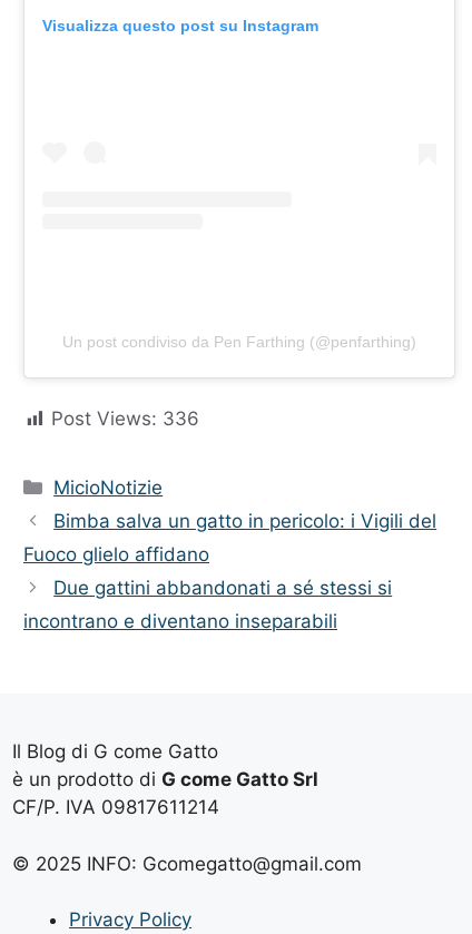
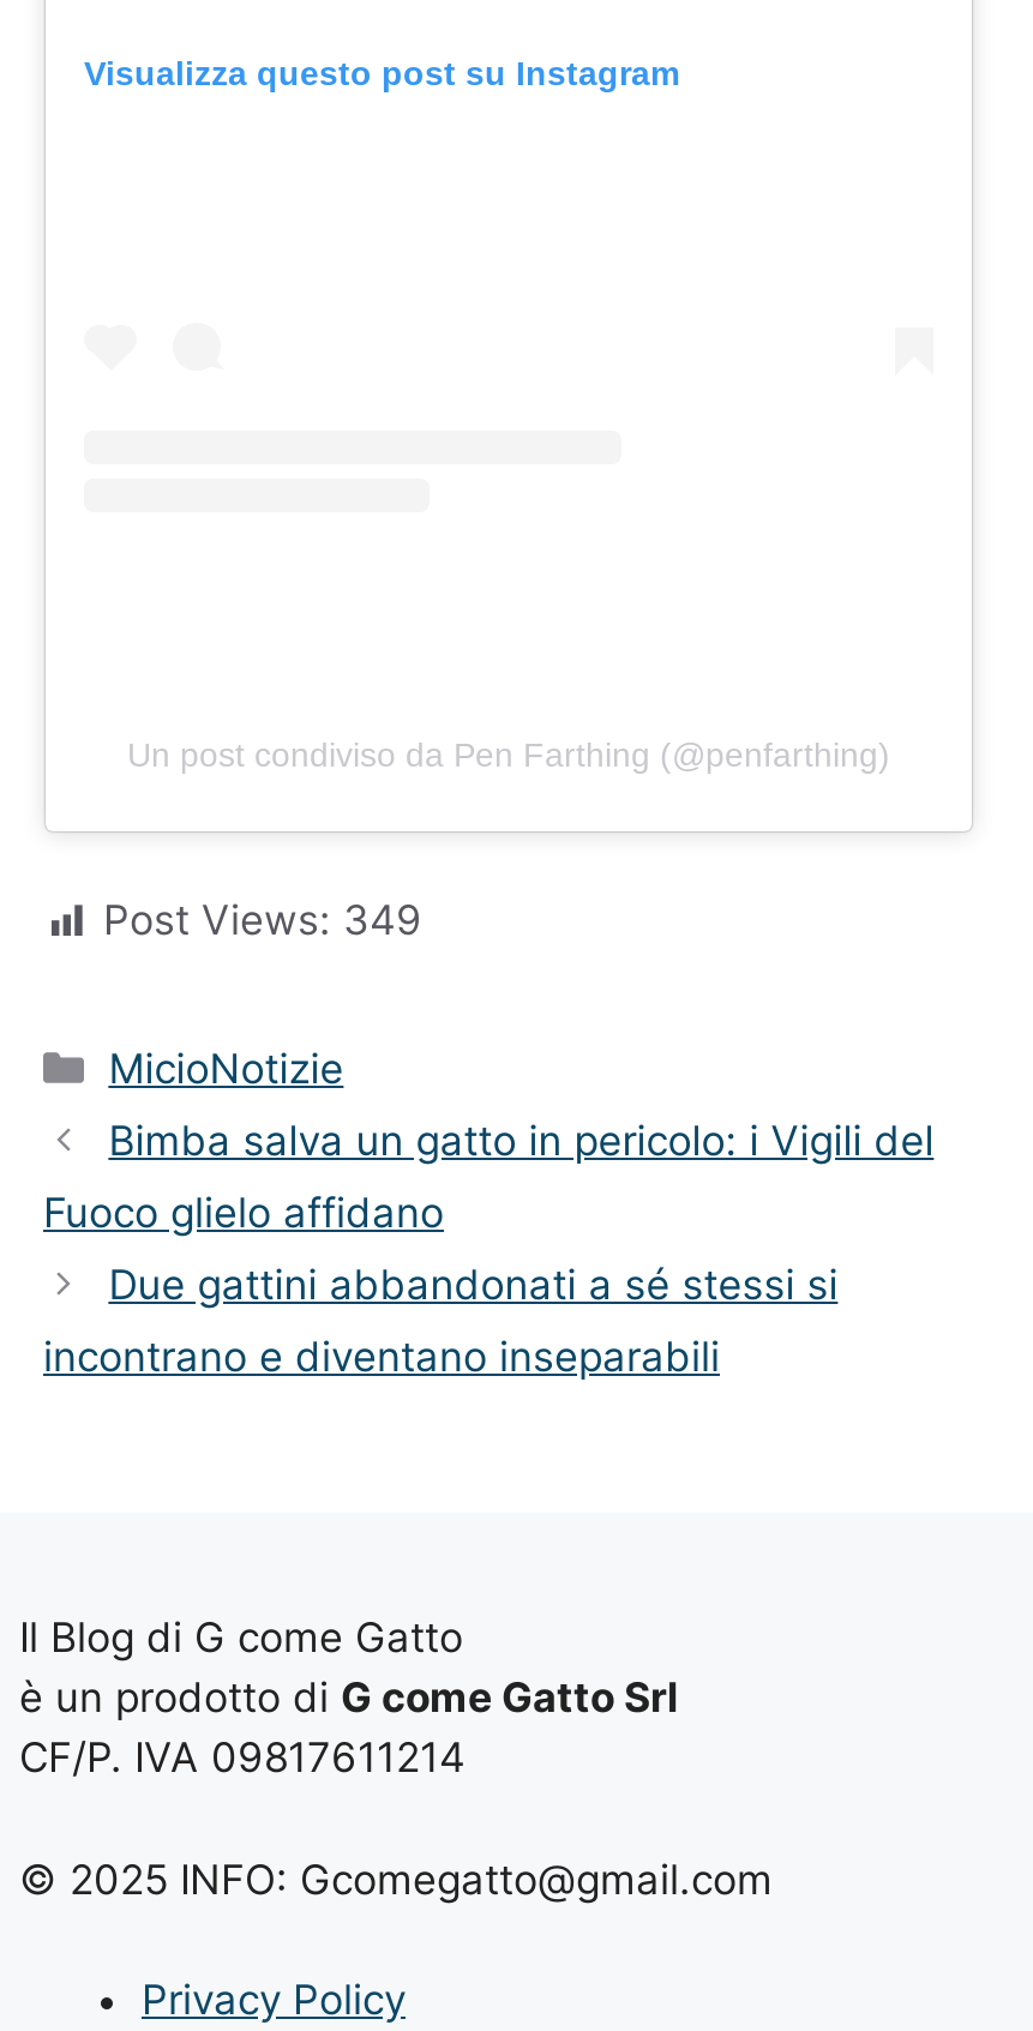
- Post Views: 336
+ Post Views: 349
